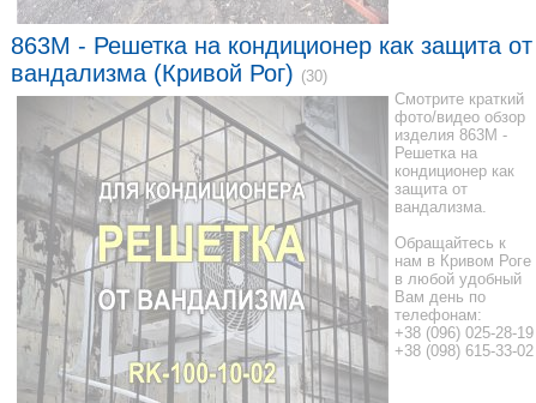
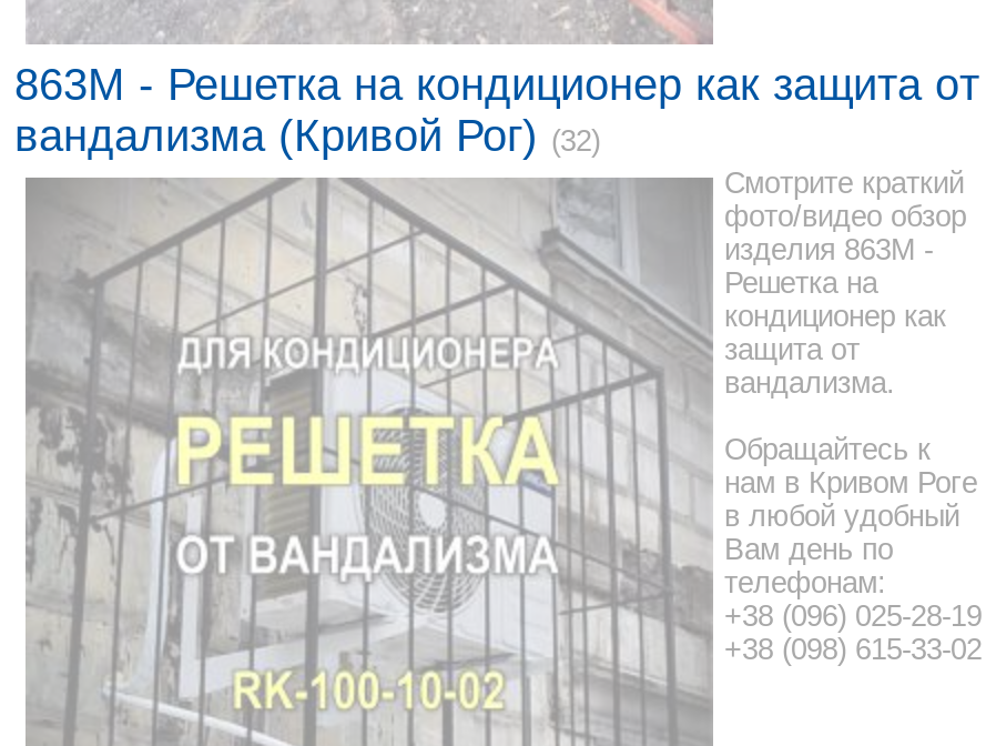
- вандализма (Кривой Рог) (30)
+ вандализма (Кривой Рог) (32)
